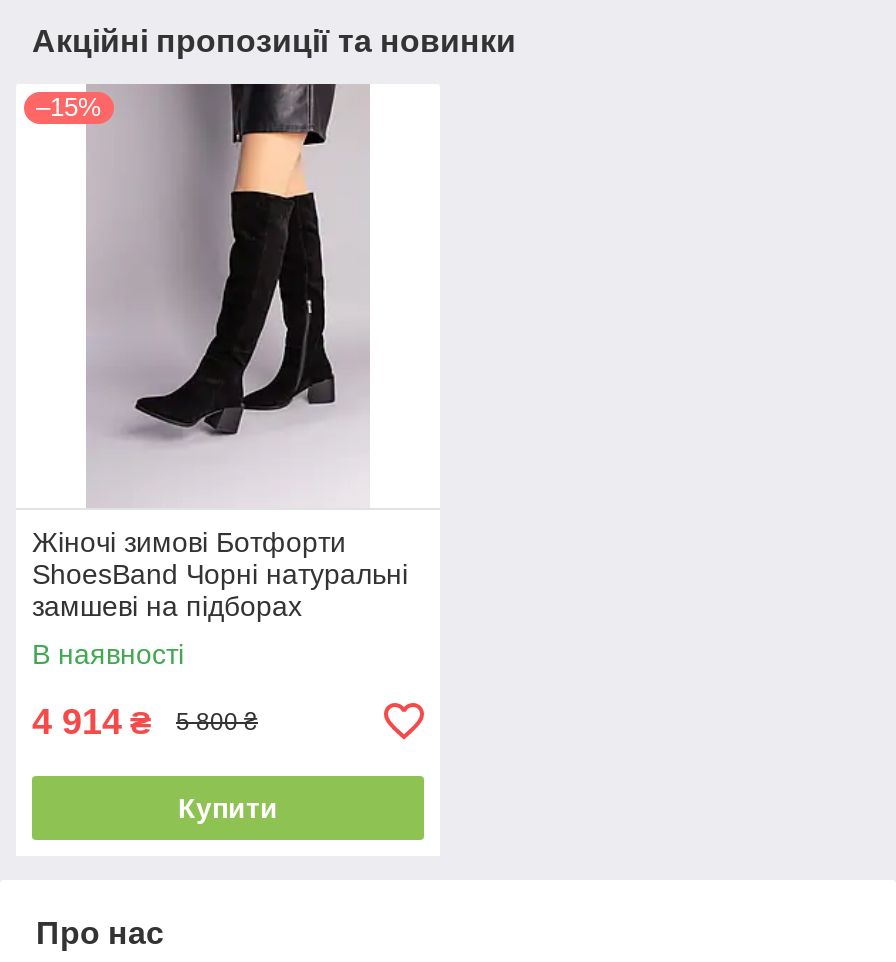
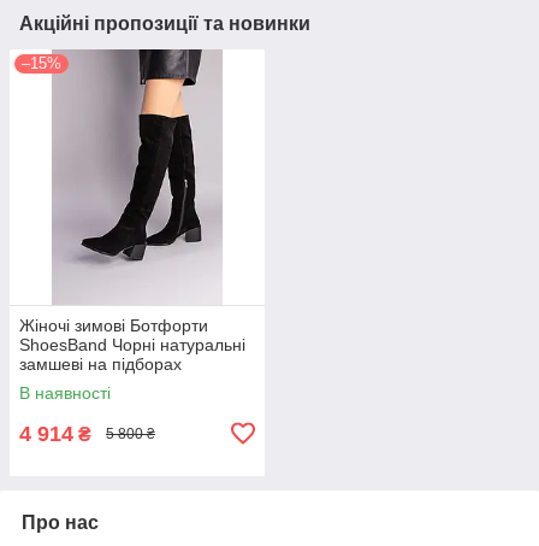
- Купити
